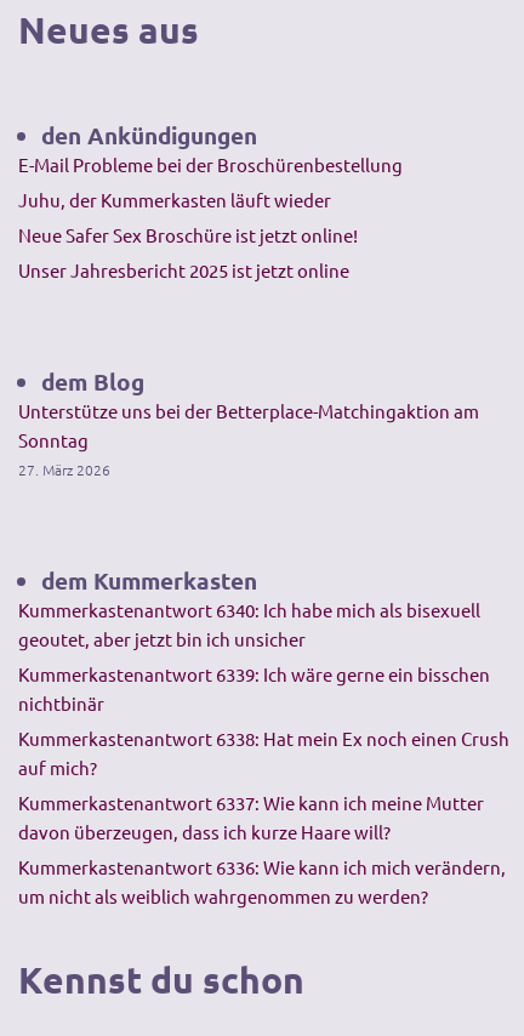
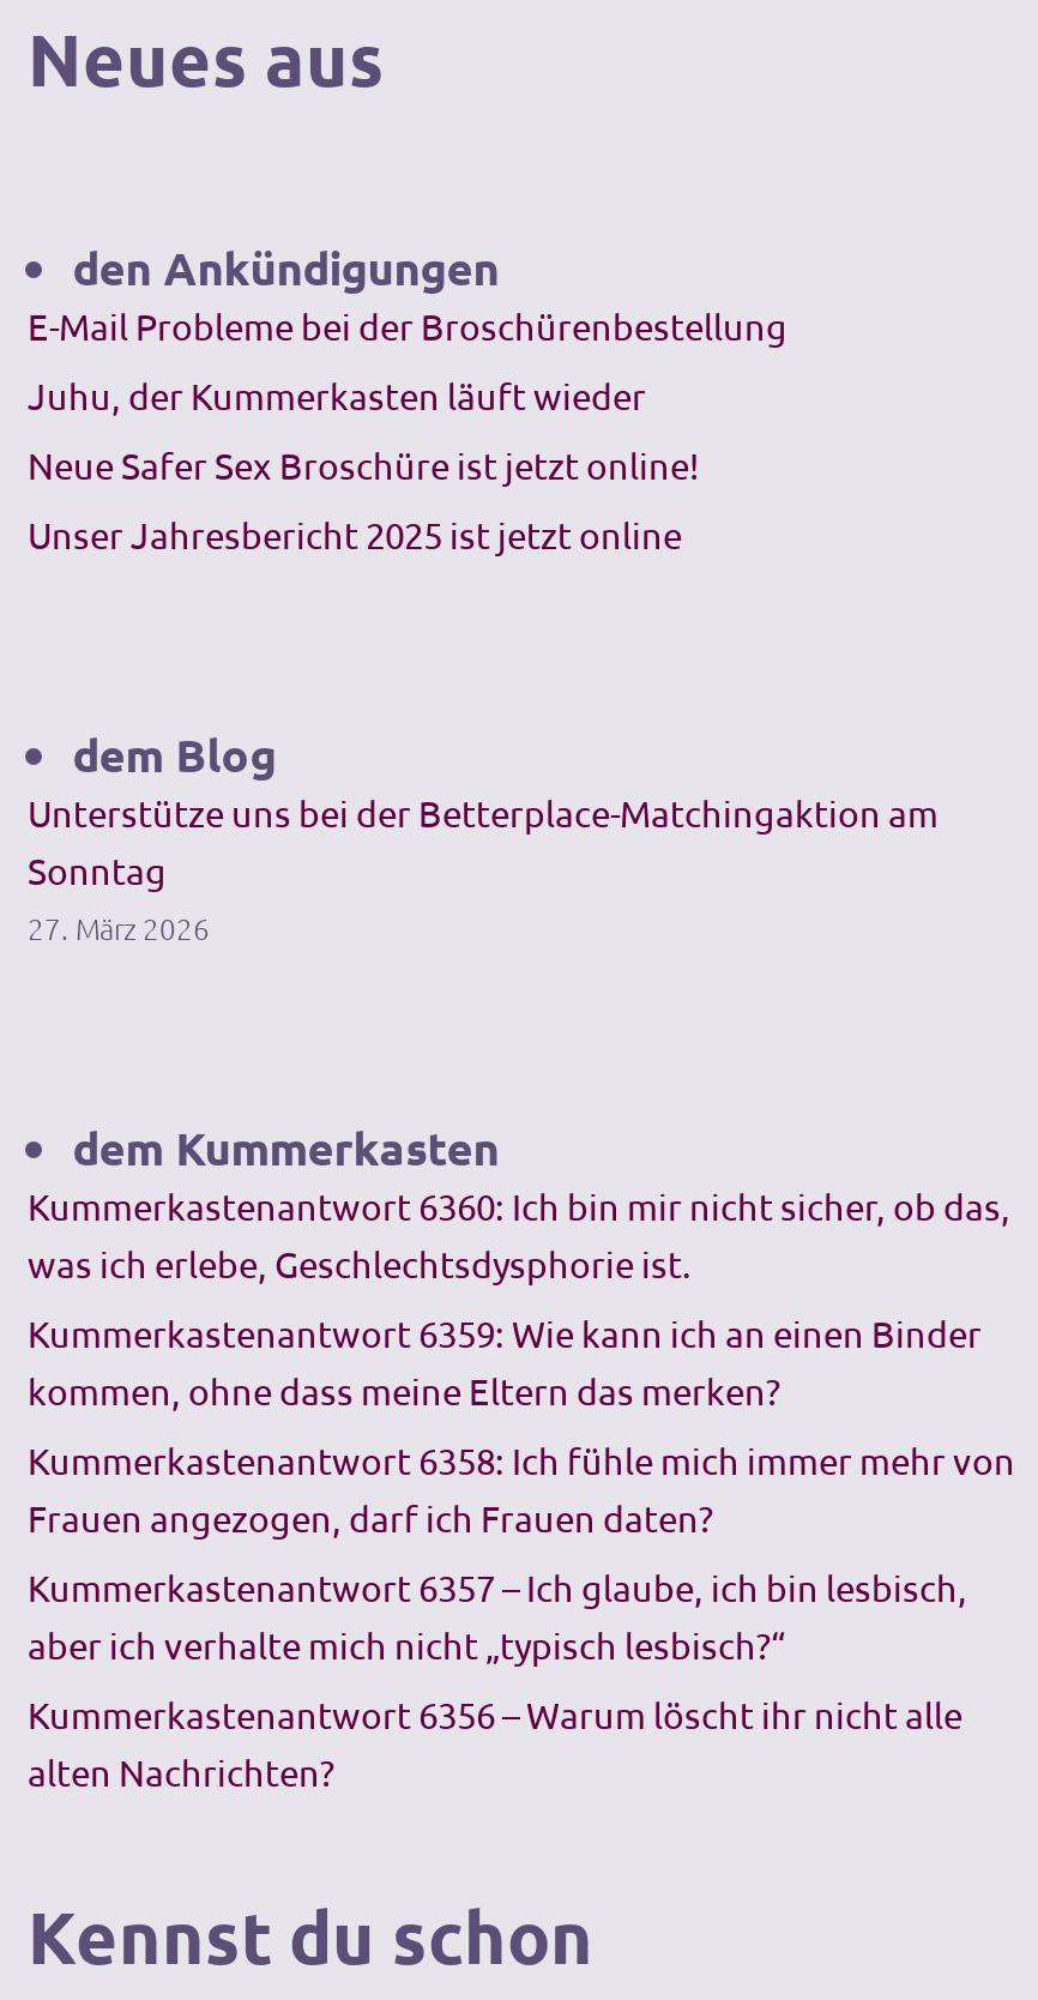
- Kummerkastenantwort 6340: Ich habe mich als bisexuell
- geoutet, aber jetzt bin ich unsicher
+ Kummerkastenantwort 6360: Ich bin mir nicht sicher, ob das,
+ was ich erlebe, Geschlechtsdysphorie ist.

- Kummerkastenantwort 6339: Ich wäre gerne ein bisschen
- nichtbinär
+ Kummerkastenantwort 6359: Wie kann ich an einen Binder
+ kommen, ohne dass meine Eltern das merken?

- Kummerkastenantwort 6338: Hat mein Ex noch einen Crush
- auf mich?
+ Kummerkastenantwort 6358: Ich fühle mich immer mehr von
+ Frauen angezogen, darf ich Frauen daten?

- Kummerkastenantwort 6337: Wie kann ich meine Mutter
- davon überzeugen, dass ich kurze Haare will?
+ Kummerkastenantwort 6357 – Ich glaube, ich bin lesbisch,
+ aber ich verhalte mich nicht „typisch lesbisch?“

- Kummerkastenantwort 6336: Wie kann ich mich verändern,
- um nicht als weiblich wahrgenommen zu werden?
+ Kummerkastenantwort 6356 – Warum löscht ihr nicht alle
+ alten Nachrichten?
